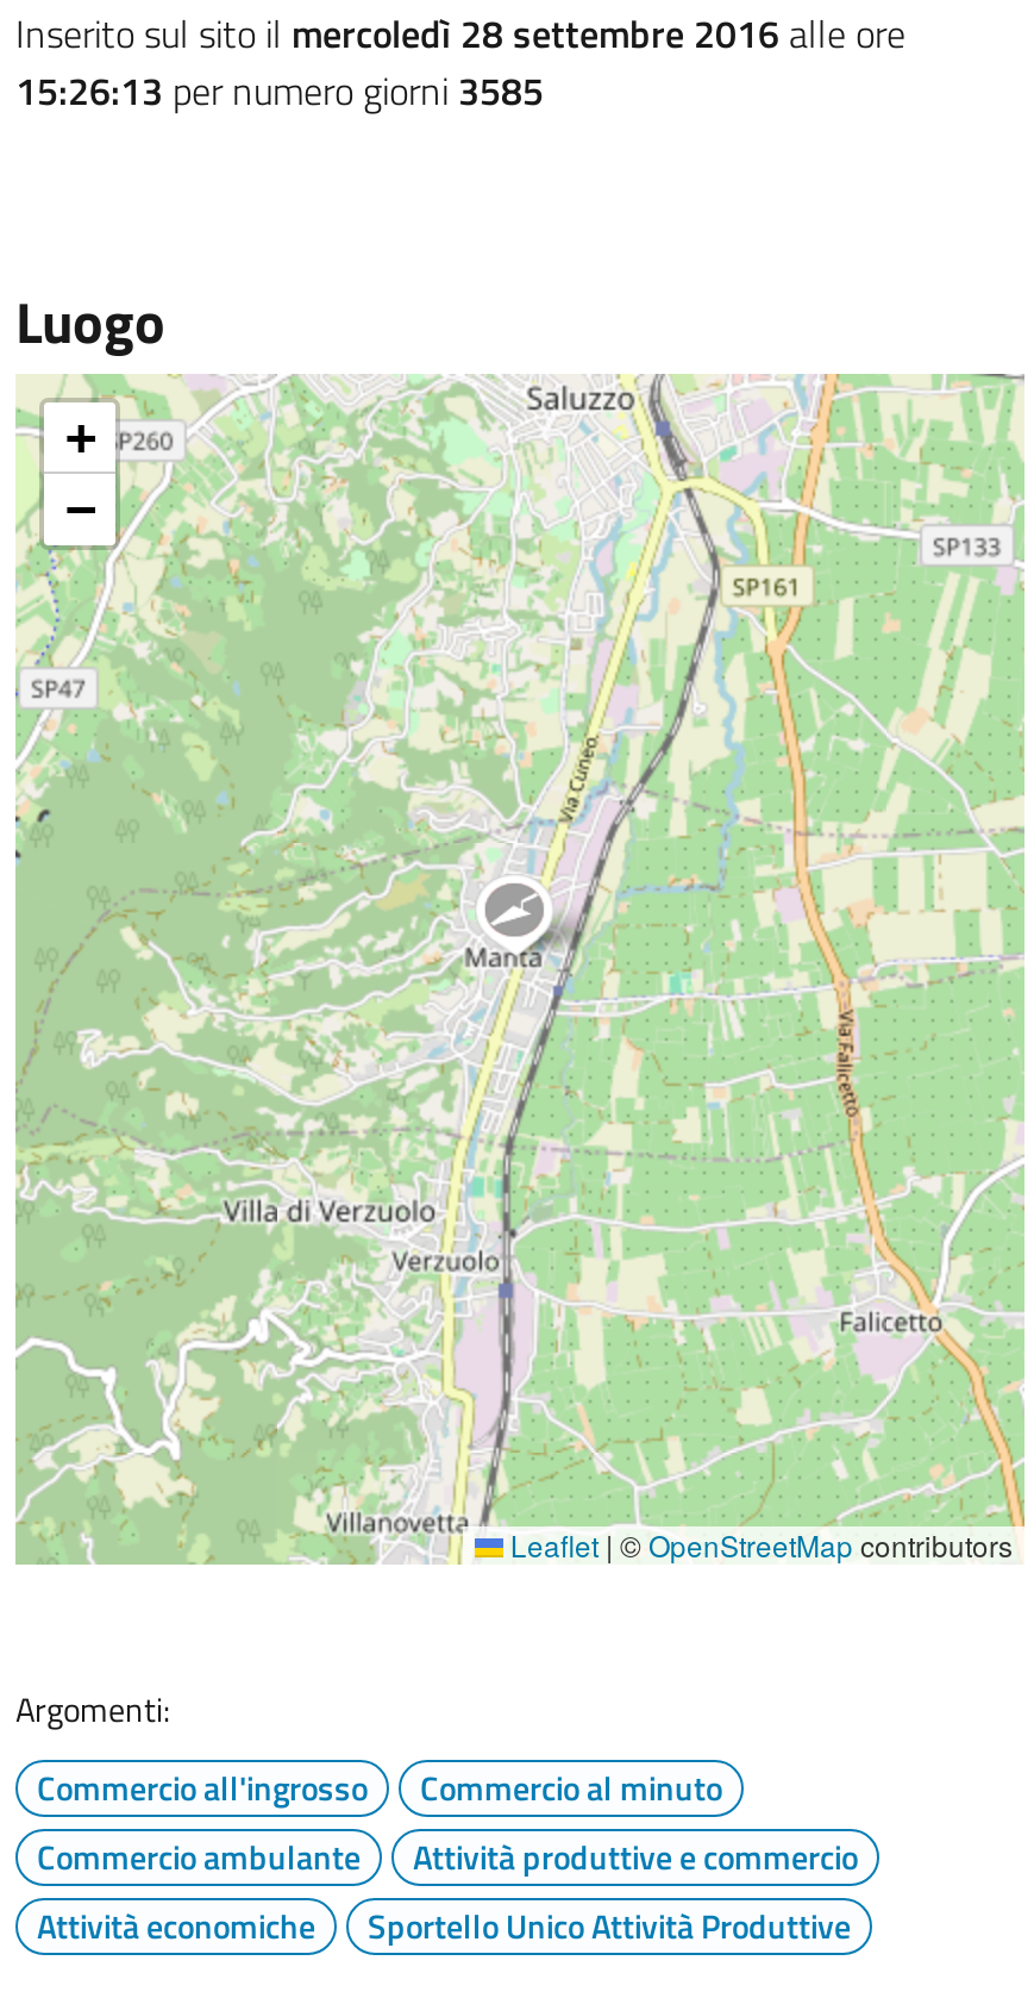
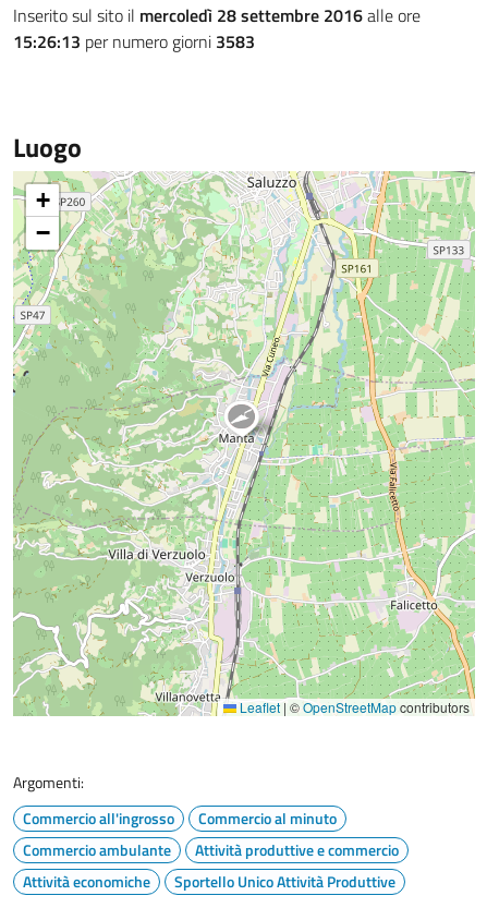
- 15:26:13 per numero giorni 3585
+ 15:26:13 per numero giorni 3583
